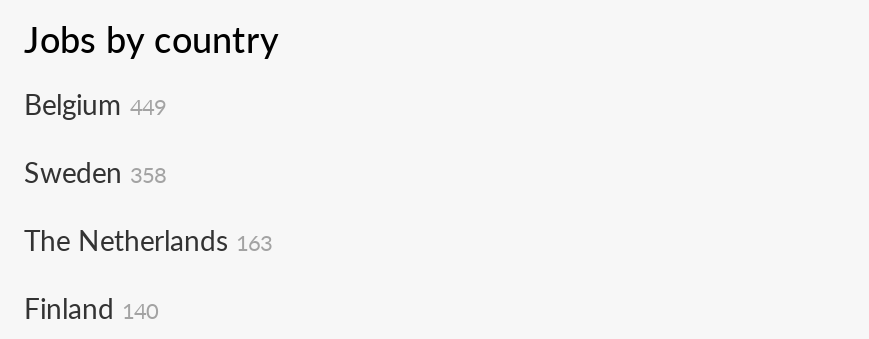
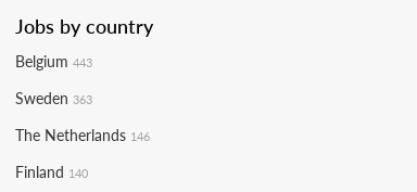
- Belgium 449
+ Belgium 443

- Sweden 358
+ Sweden 363

- The Netherlands 163
+ The Netherlands 146
